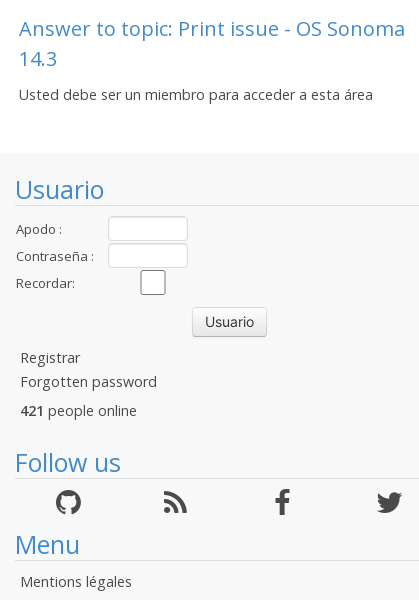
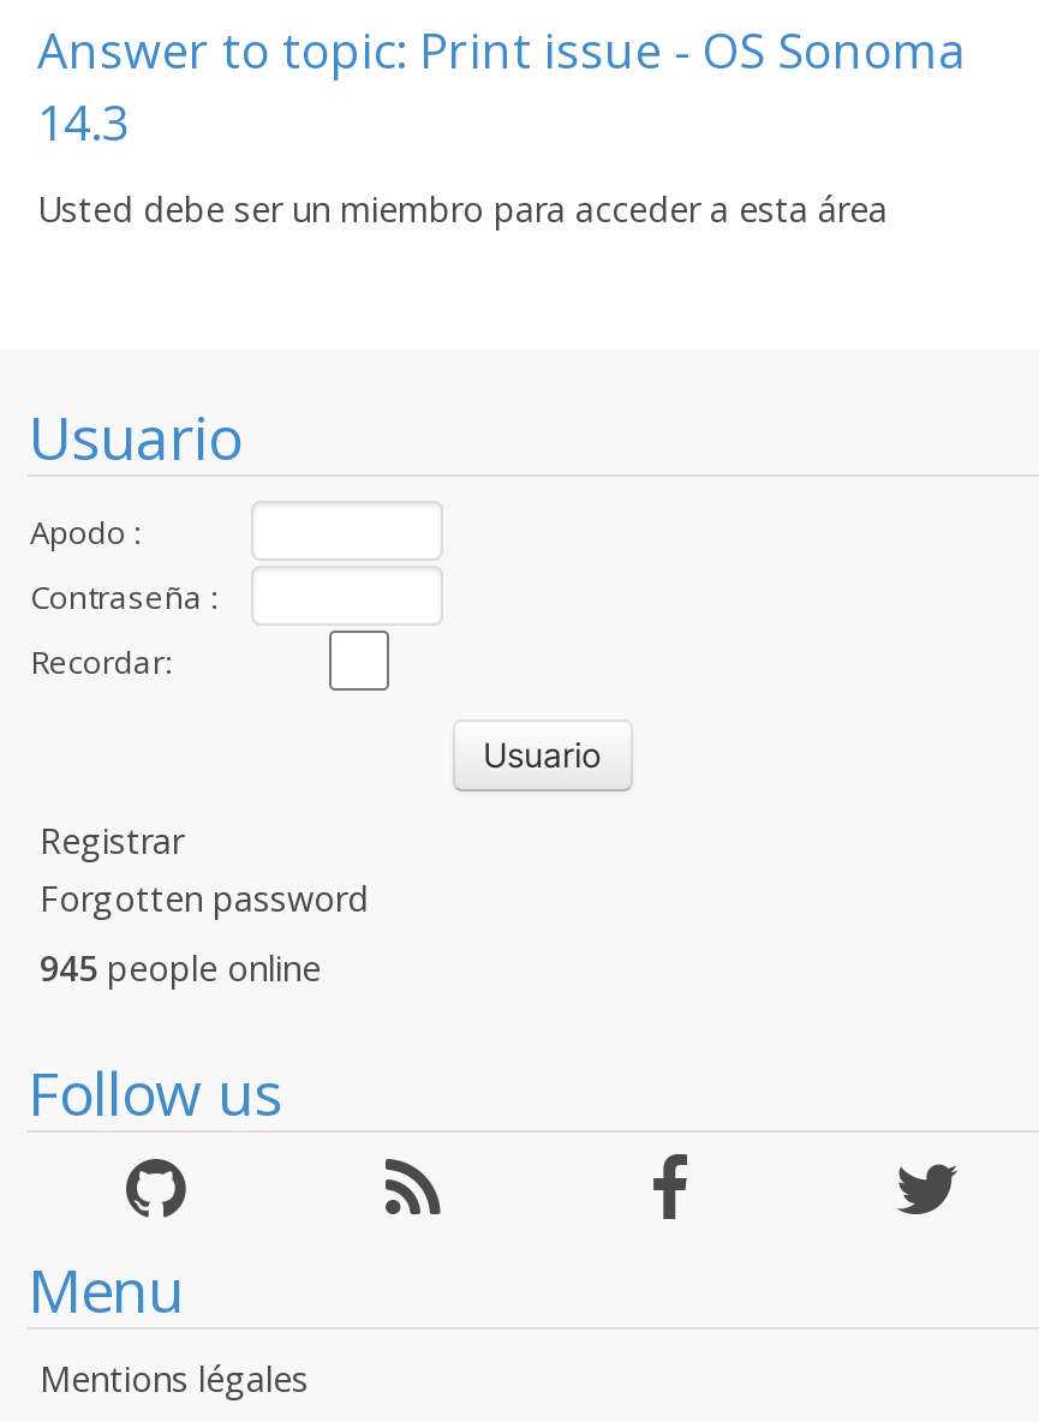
- 421 people online
+ 945 people online
